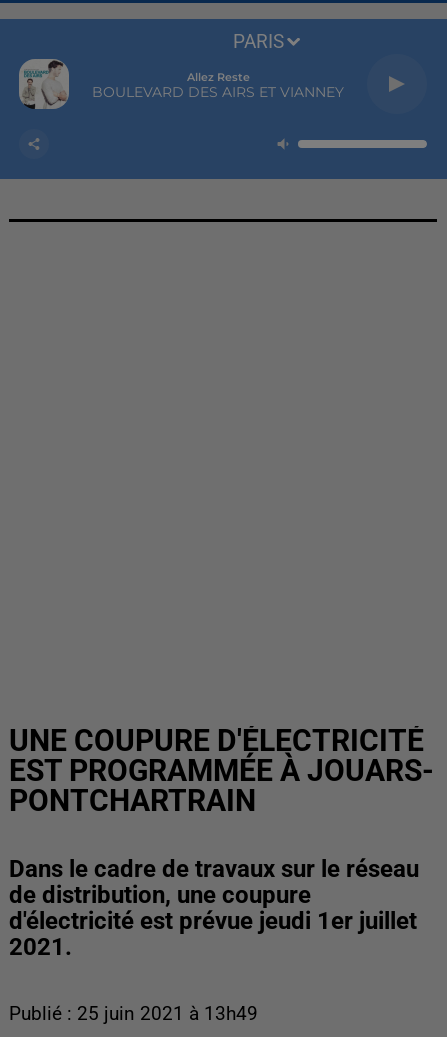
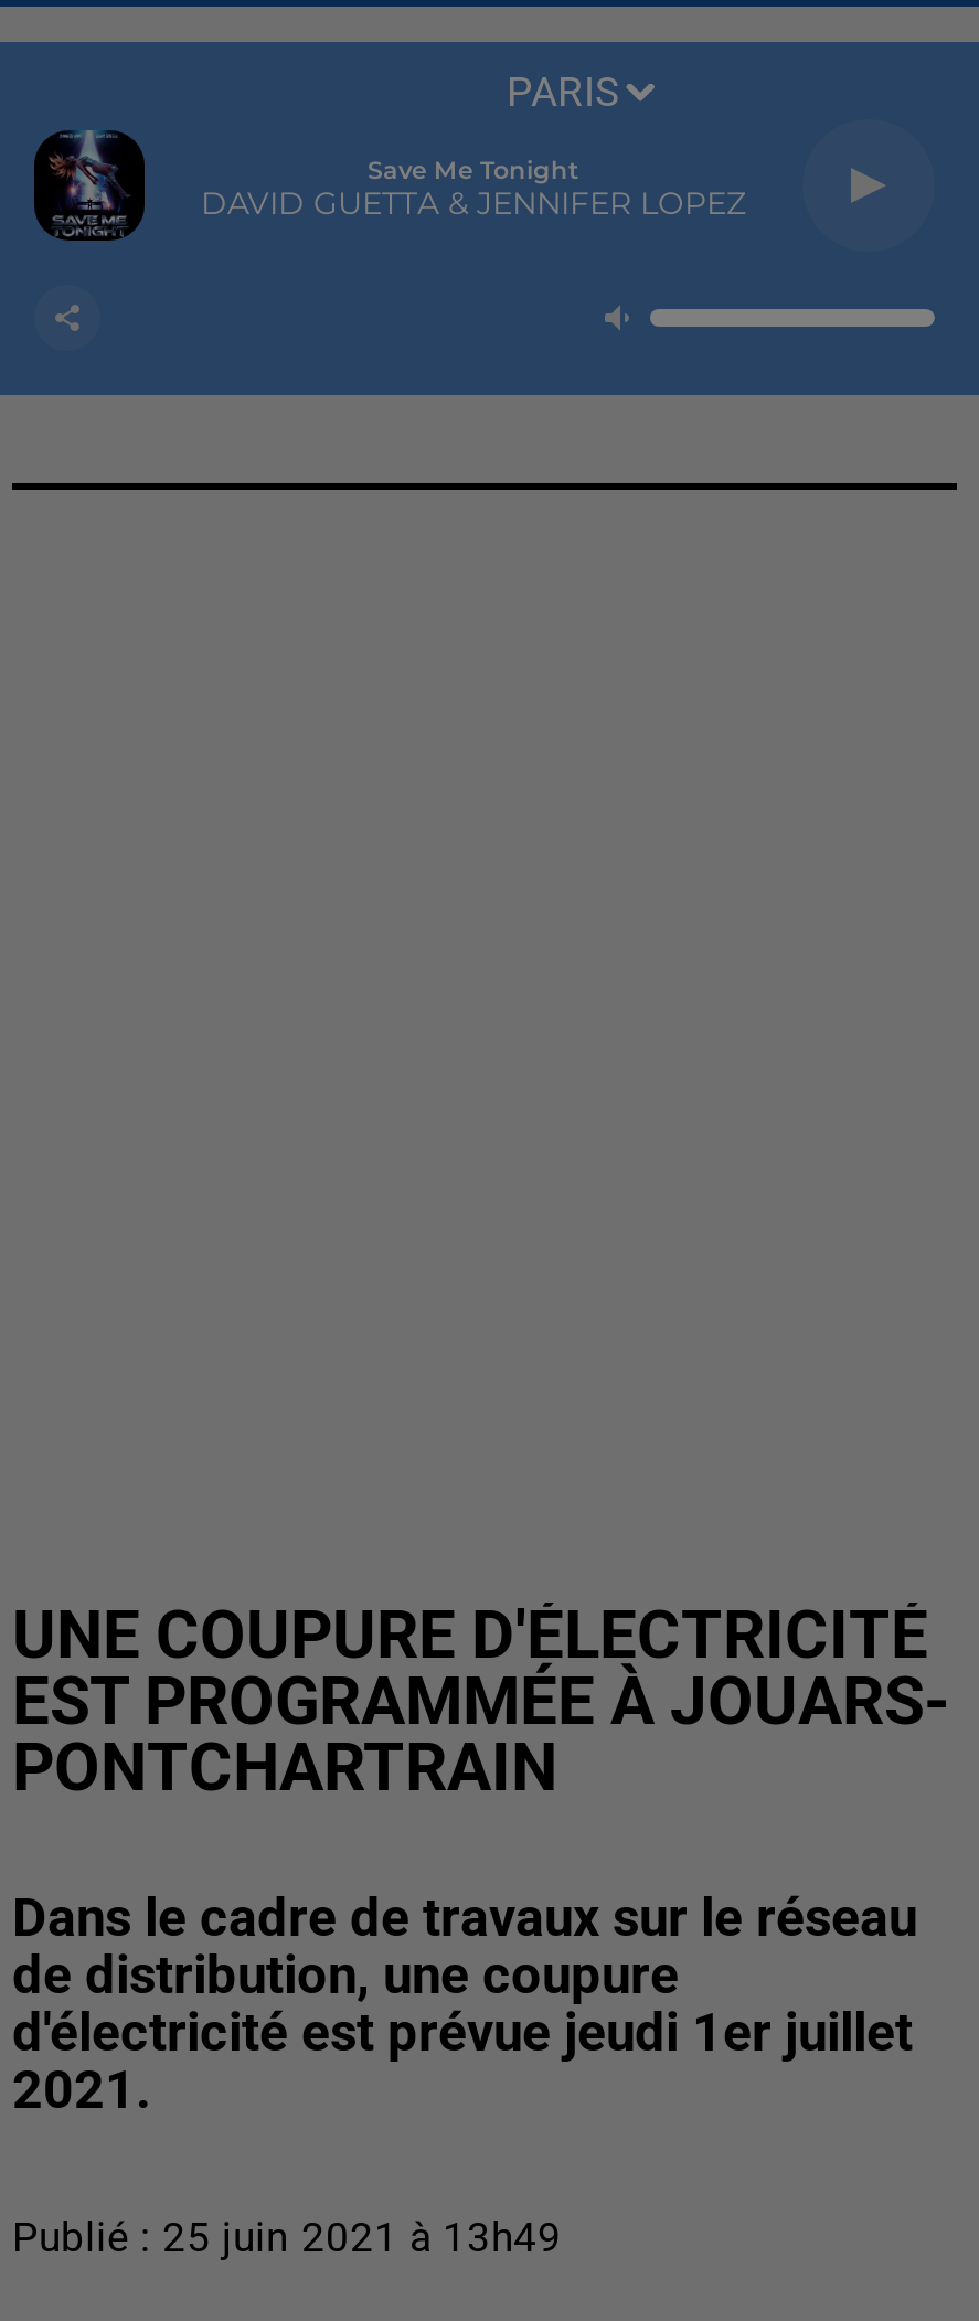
- [image]
- Allez Reste
- BOULEVARD DES AIRS ET VIANNEY
+ [image]
+ Save Me Tonight
+ DAVID GUETTA & JENNIFER LOPEZ
